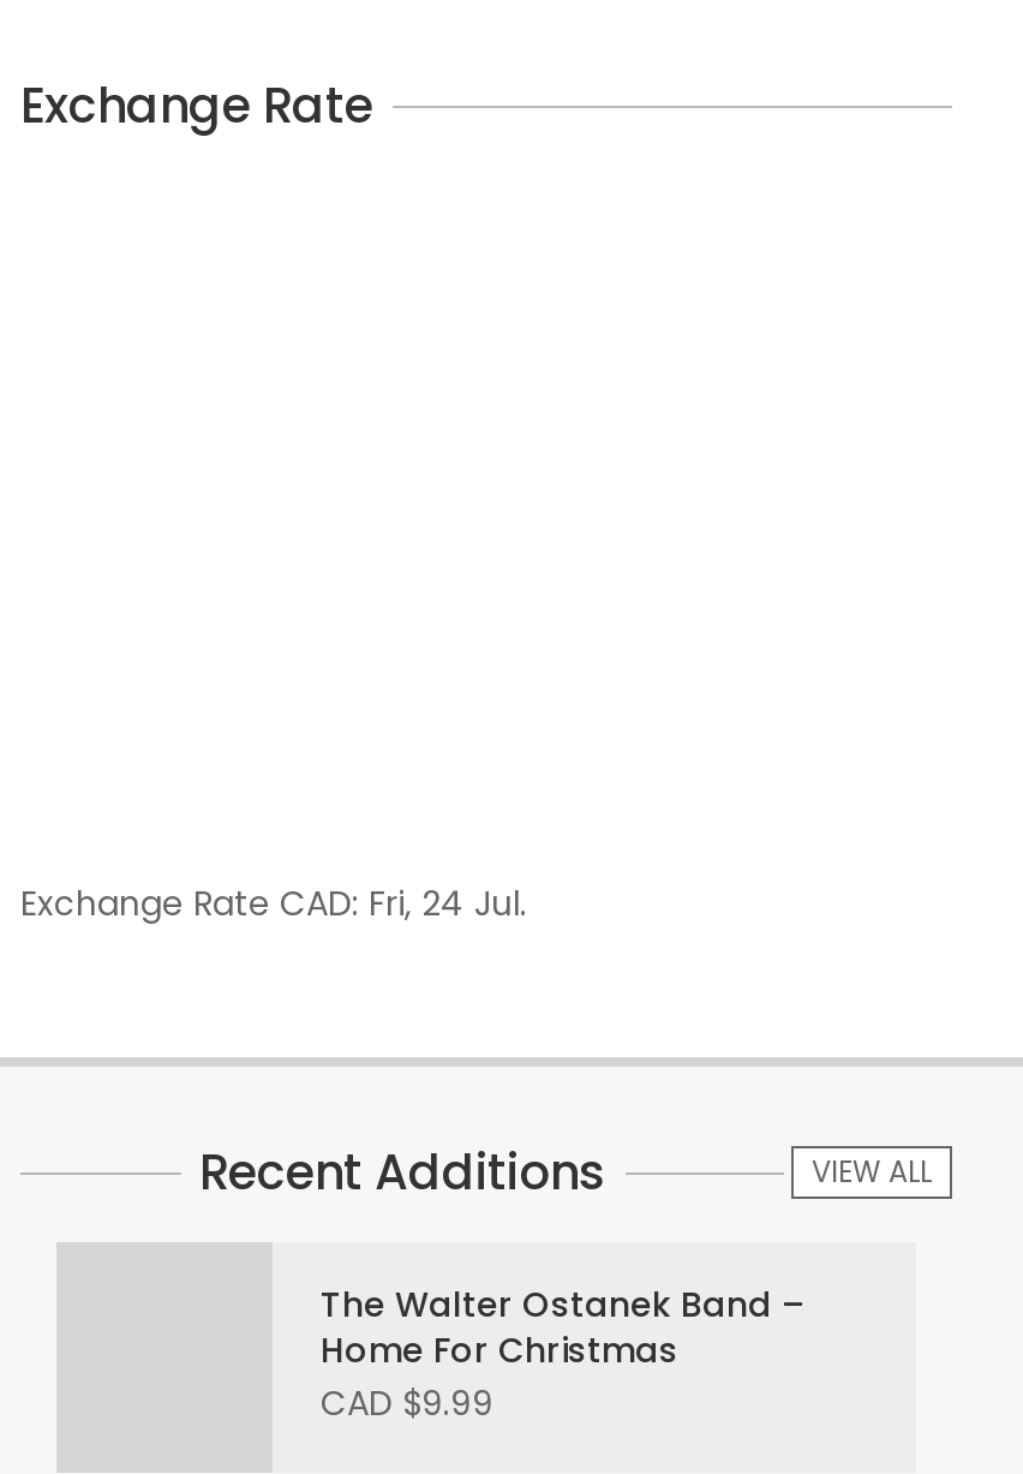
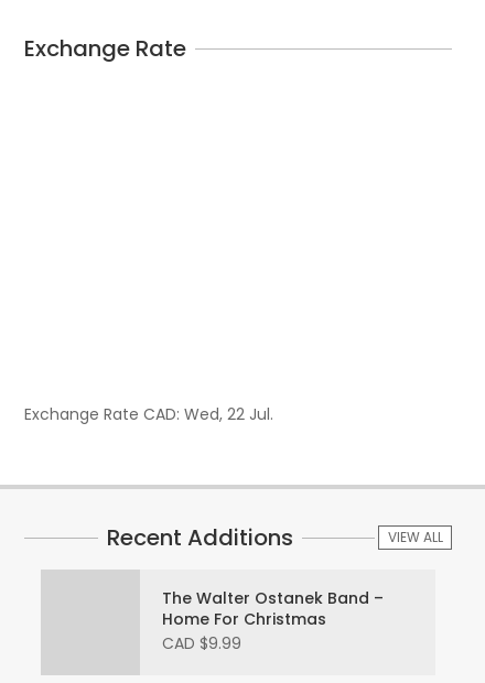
- Exchange Rate CAD: Fri, 24 Jul.
+ Exchange Rate CAD: Wed, 22 Jul.
